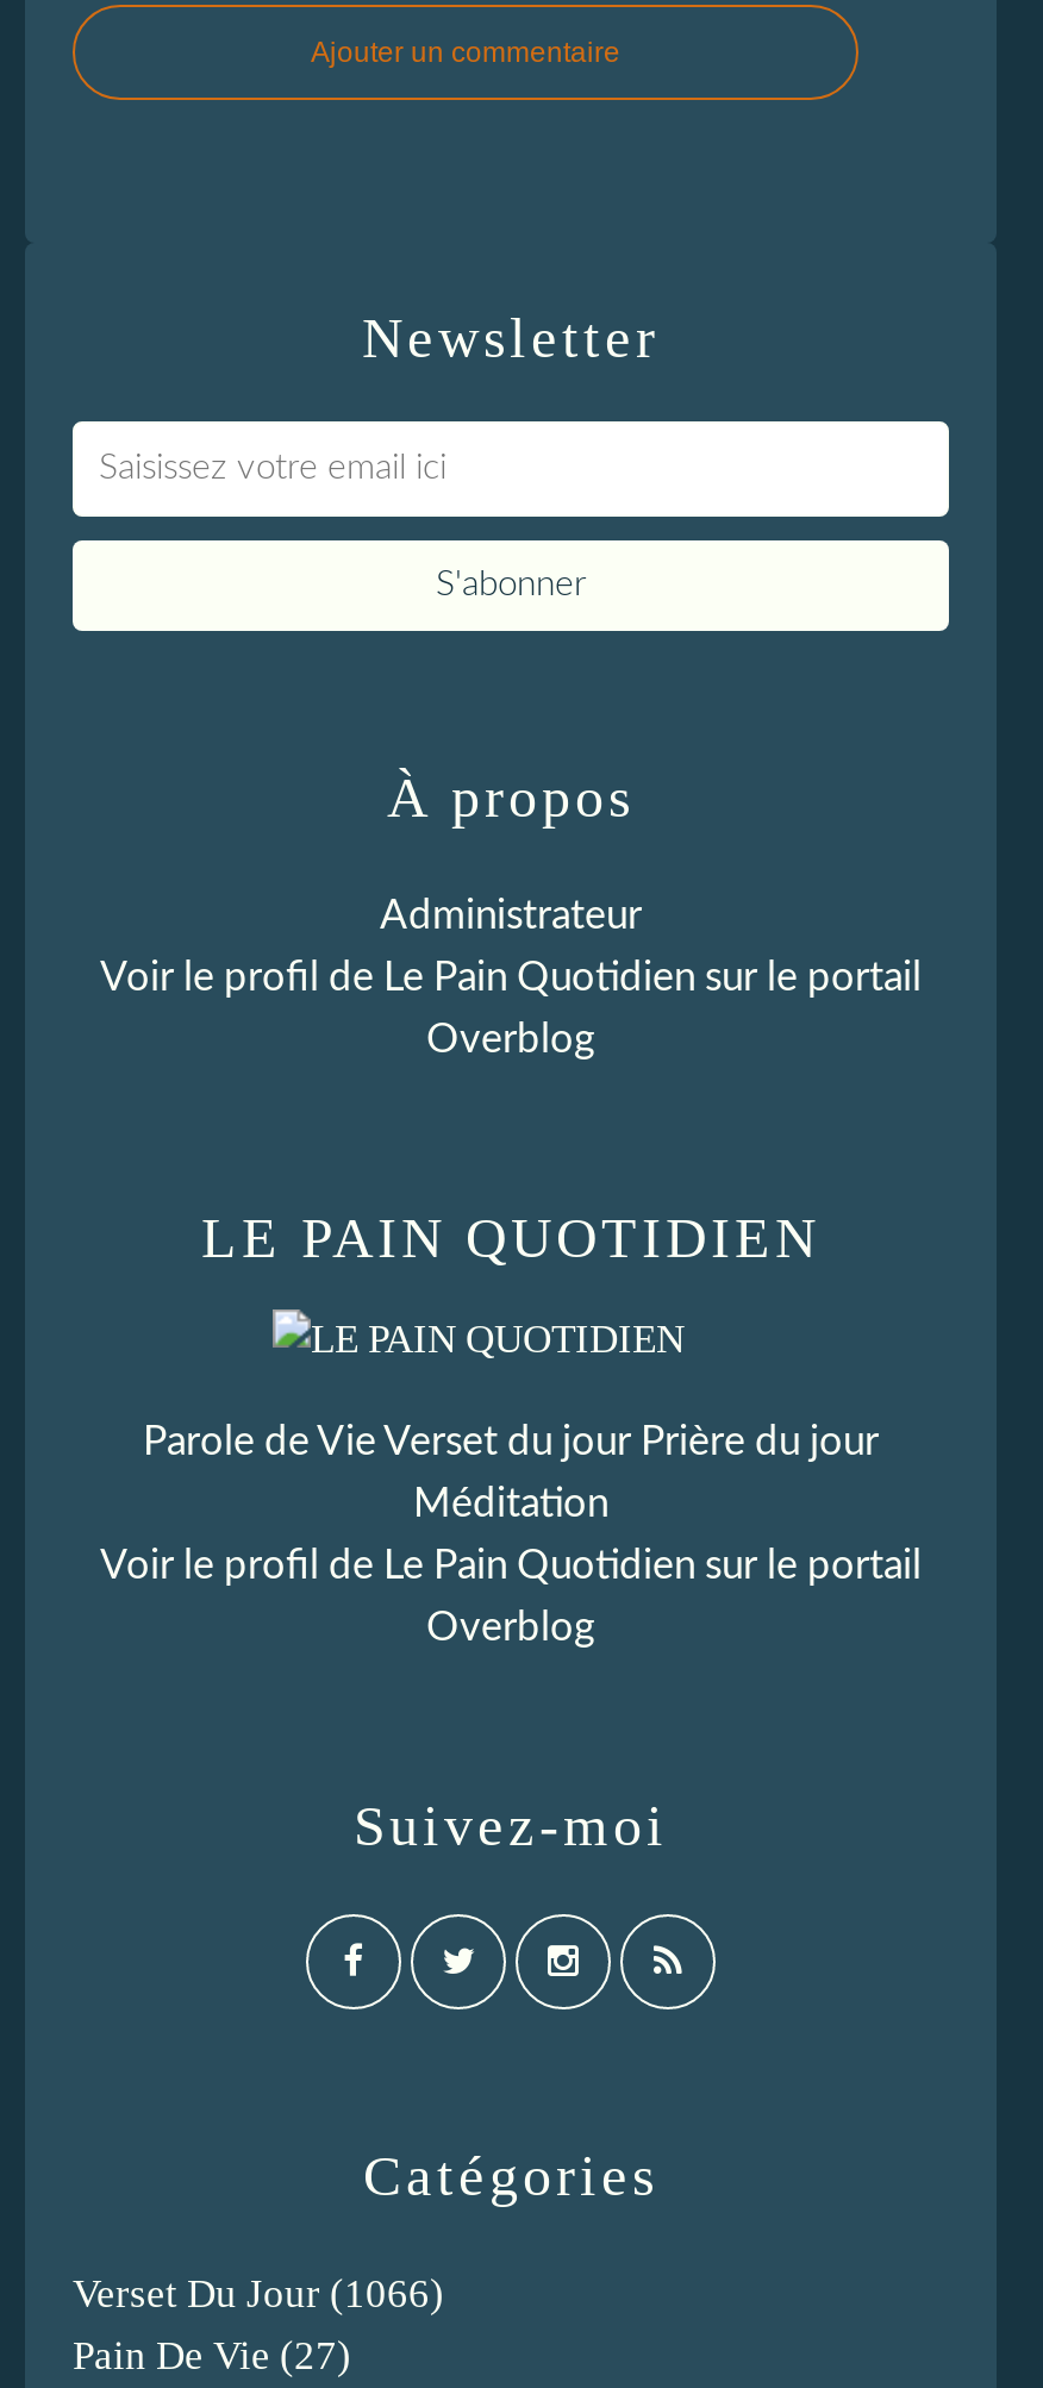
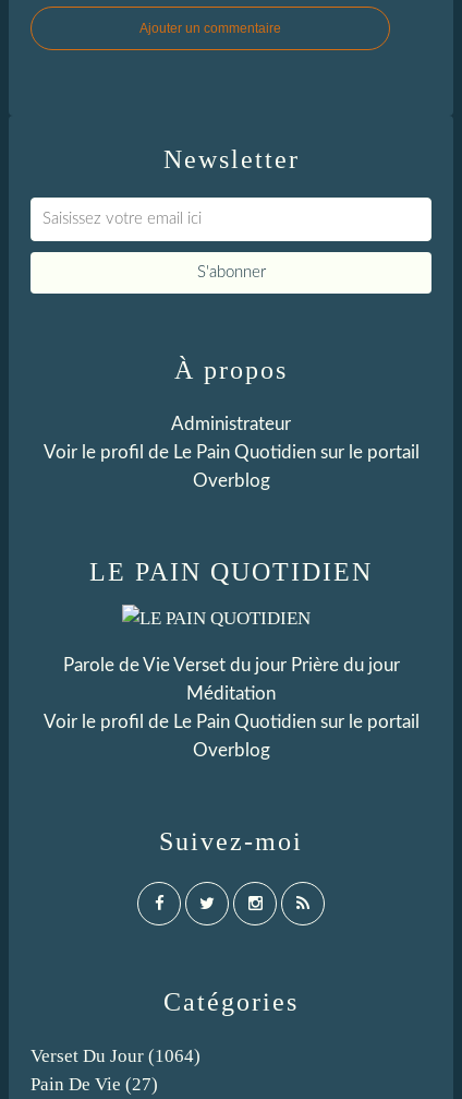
- Verset Du Jour (1066)
+ Verset Du Jour (1064)
